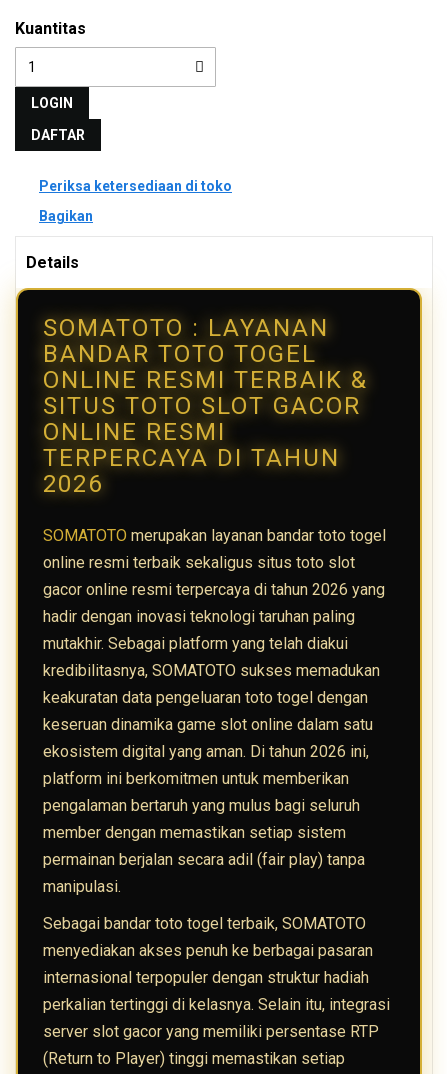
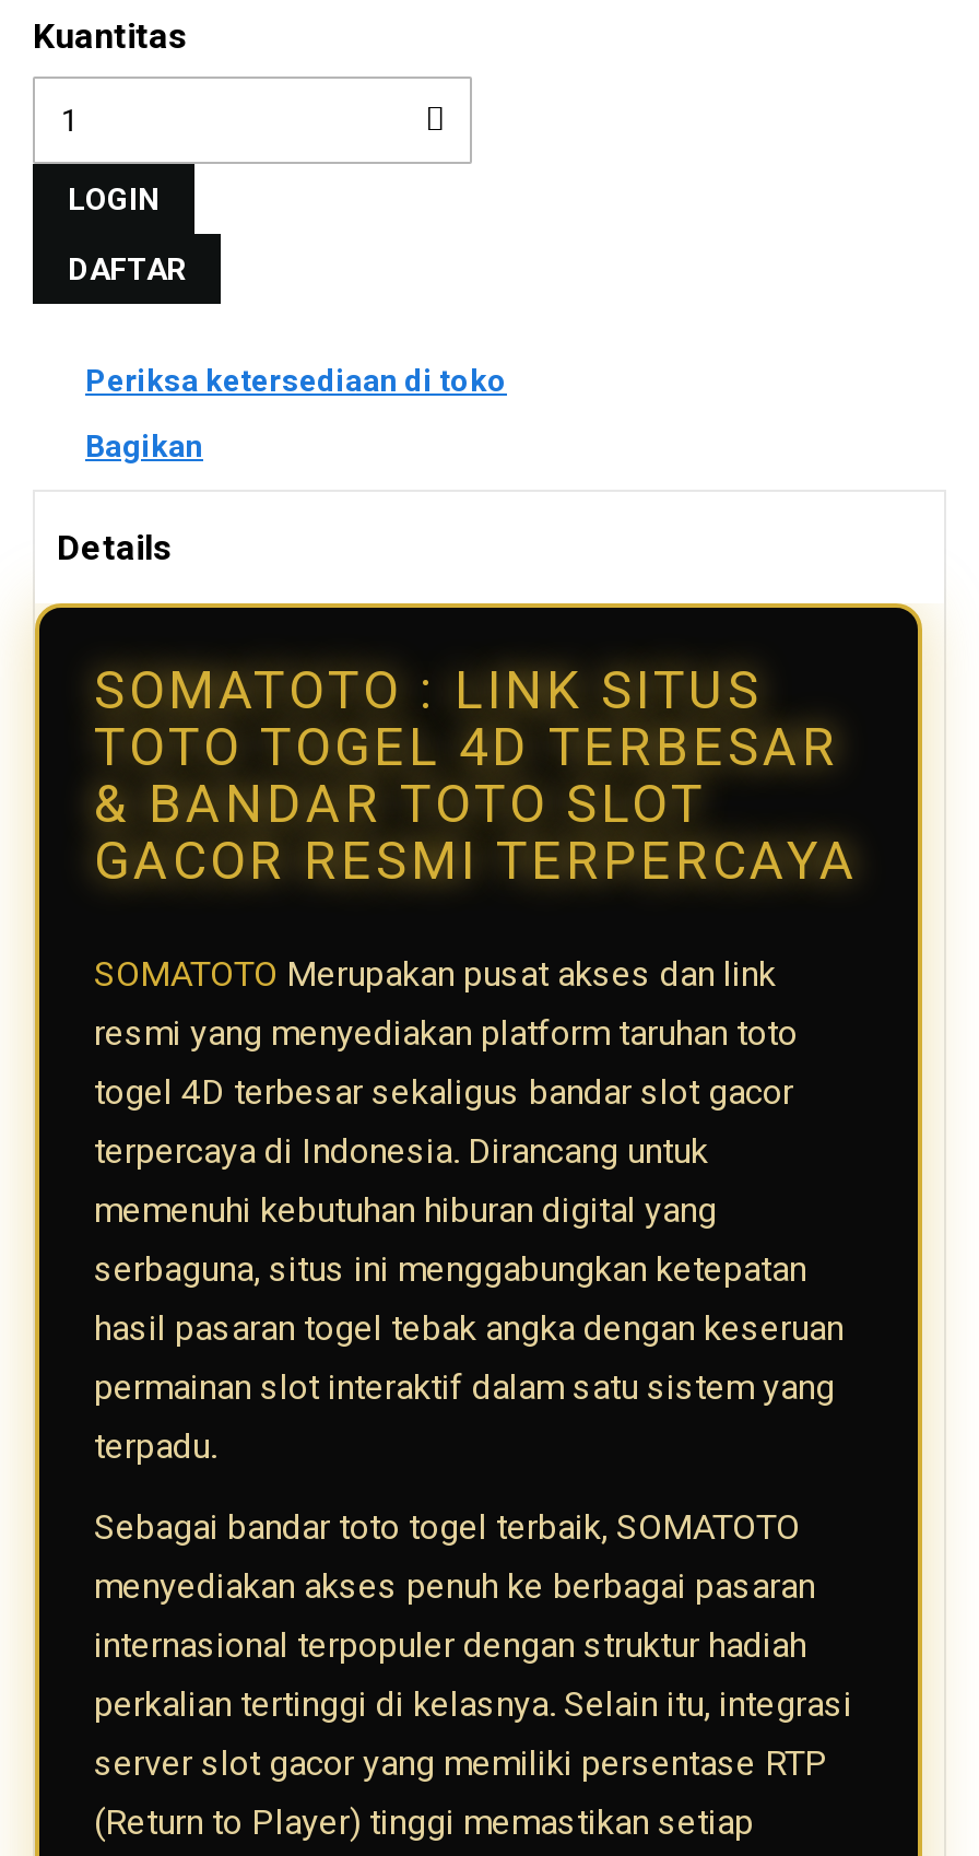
- SOMATOTO : LAYANAN
- BANDAR TOTO TOGEL
- ONLINE RESMI TERBAIK &
- SITUS TOTO SLOT GACOR
- ONLINE RESMI
- TERPERCAYA DI TAHUN
- 2026
+ SOMATOTO : LINK SITUS
+ TOTO TOGEL 4D TERBESAR
+ & BANDAR TOTO SLOT
+ GACOR RESMI TERPERCAYA

- SOMATOTO merupakan layanan bandar toto togel
- online resmi terbaik sekaligus situs toto slot
- gacor online resmi terpercaya di tahun 2026 yang
- hadir dengan inovasi teknologi taruhan paling
- mutakhir. Sebagai platform yang telah diakui
- kredibilitasnya, SOMATOTO sukses memadukan
- keakuratan data pengeluaran toto togel dengan
- keseruan dinamika game slot online dalam satu
- ekosistem digital yang aman. Di tahun 2026 ini,
- platform ini berkomitmen untuk memberikan
- pengalaman bertaruh yang mulus bagi seluruh
- member dengan memastikan setiap sistem
- permainan berjalan secara adil (fair play) tanpa
- manipulasi.
+ SOMATOTO Merupakan pusat akses dan link
+ resmi yang menyediakan platform taruhan toto
+ togel 4D terbesar sekaligus bandar slot gacor
+ terpercaya di Indonesia. Dirancang untuk
+ memenuhi kebutuhan hiburan digital yang
+ serbaguna, situs ini menggabungkan ketepatan
+ hasil pasaran togel tebak angka dengan keseruan
+ permainan slot interaktif dalam satu sistem yang
+ terpadu.
